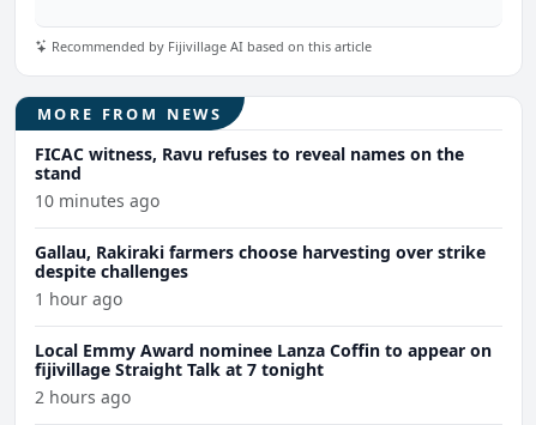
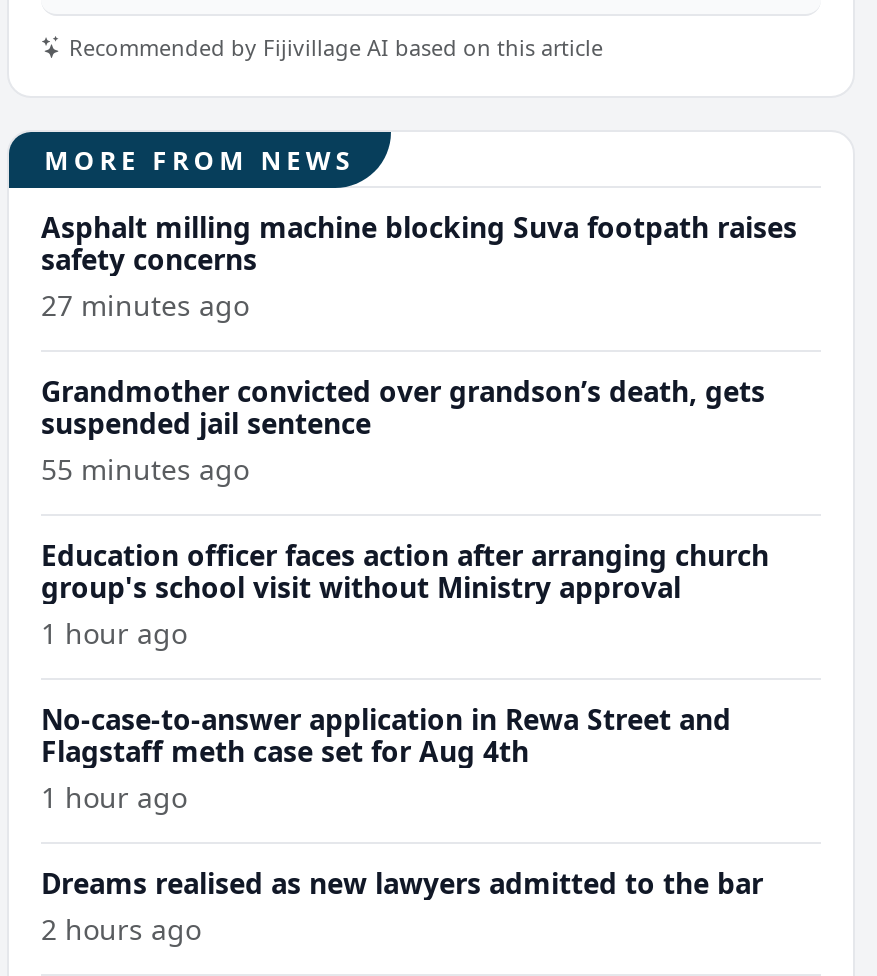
- FICAC witness, Ravu refuses to reveal names on the
- stand
- 10 minutes ago
- Gallau, Rakiraki farmers choose harvesting over strike
- despite challenges
+ Asphalt milling machine blocking Suva footpath raises
+ safety concerns
+ 27 minutes ago
+ Grandmother convicted over grandson’s death, gets
+ suspended jail sentence
+ 55 minutes ago
+ Education officer faces action after arranging church
+ group's school visit without Ministry approval

- Local Emmy Award nominee Lanza Coffin to appear on
- fijivillage Straight Talk at 7 tonight
+ No-case-to-answer application in Rewa Street and
+ Flagstaff meth case set for Aug 4th
+ 1 hour ago
+ Dreams realised as new lawyers admitted to the bar
